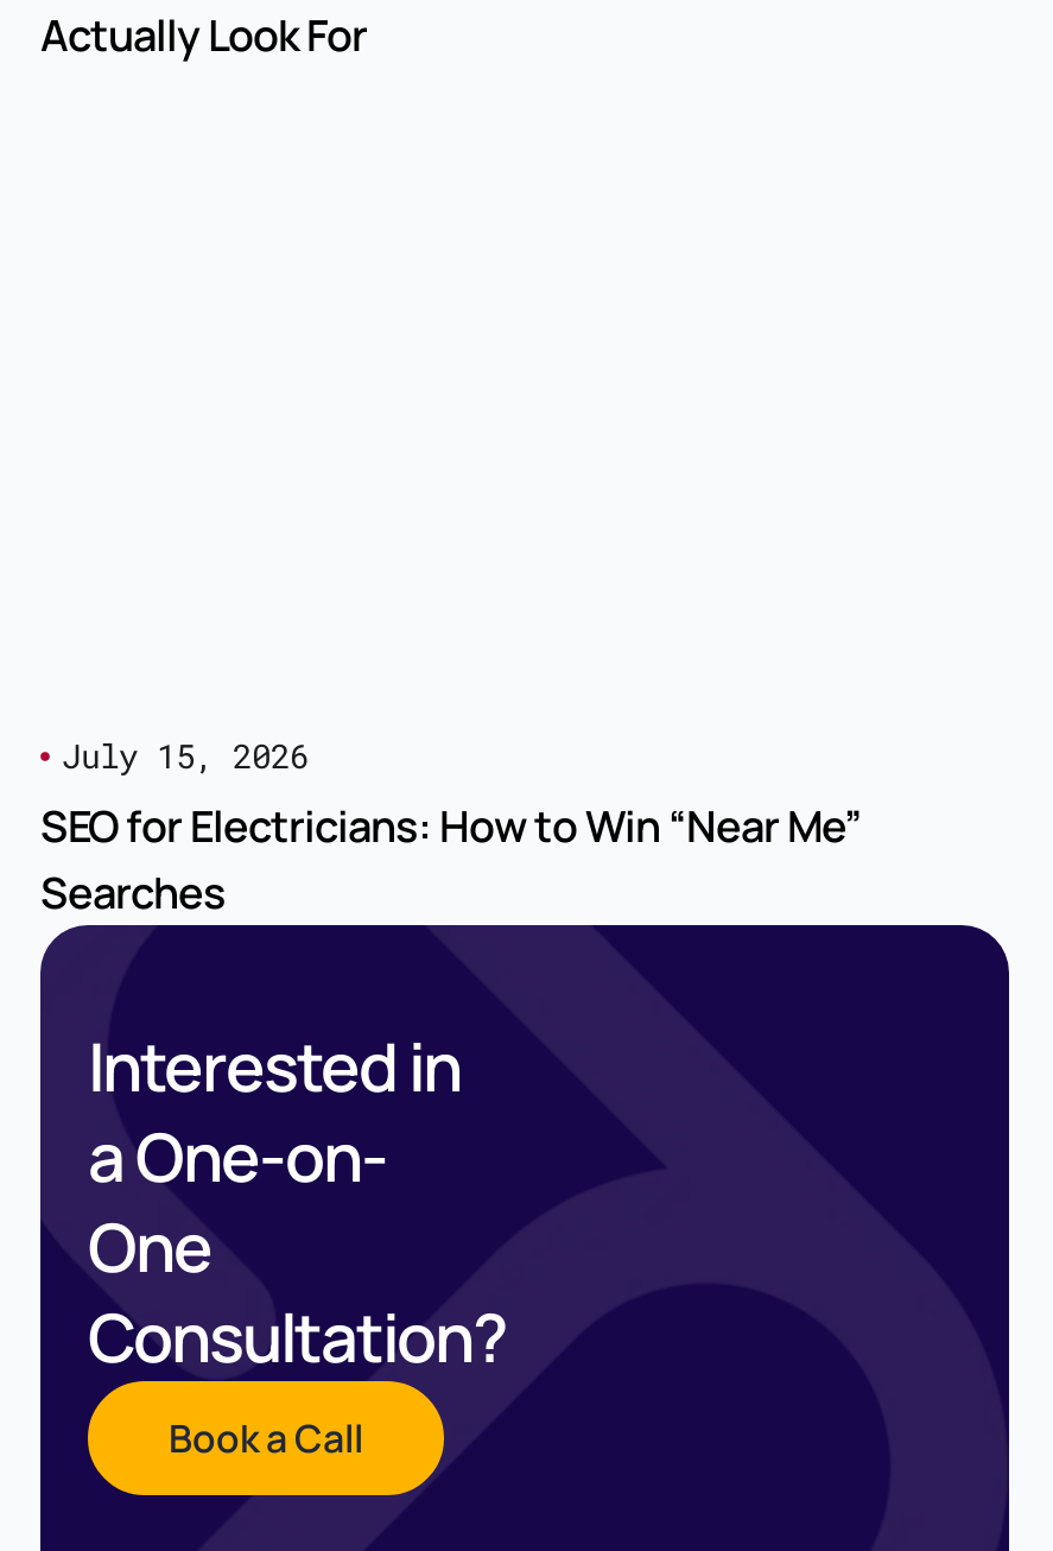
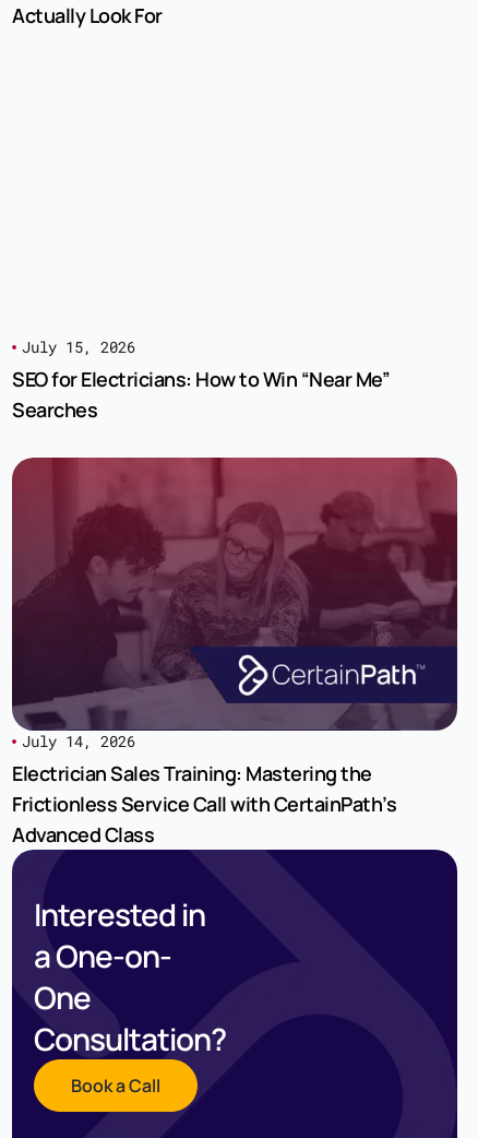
+ [image]
+ July 14, 2026
+ Electrician Sales Training: Mastering the
+ Frictionless Service Call with CertainPath’s
+ Advanced Class
